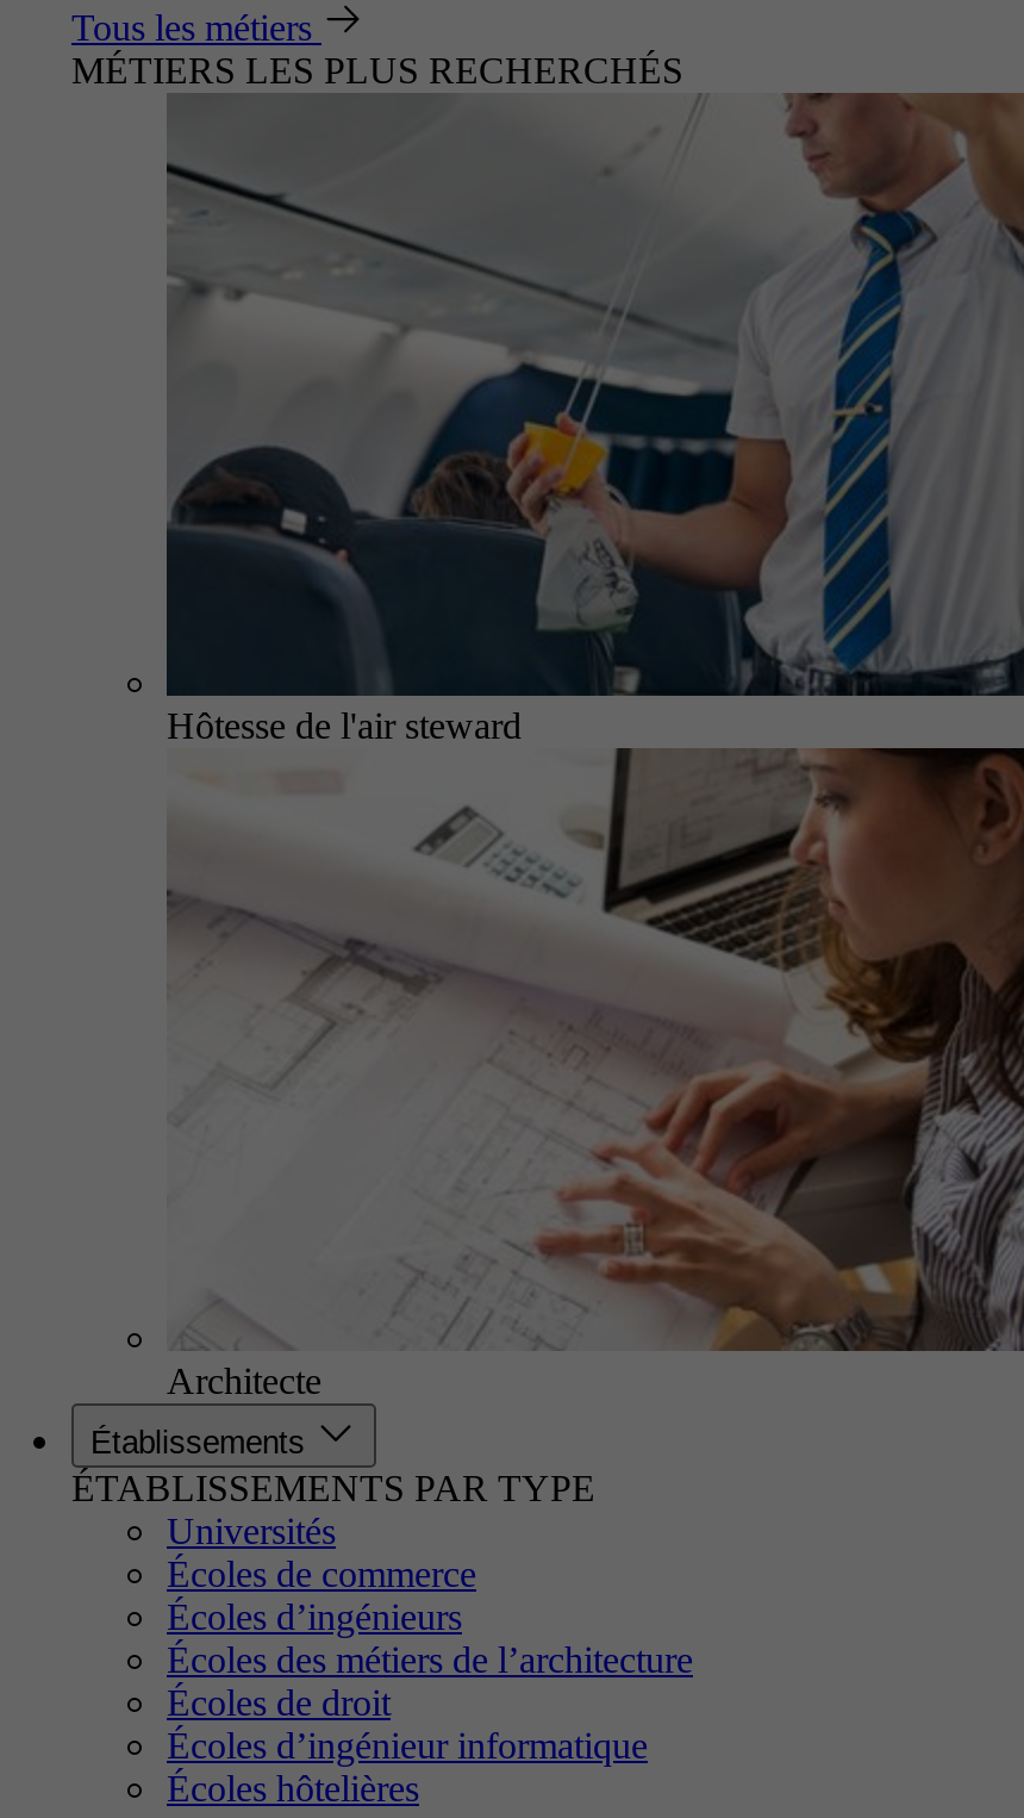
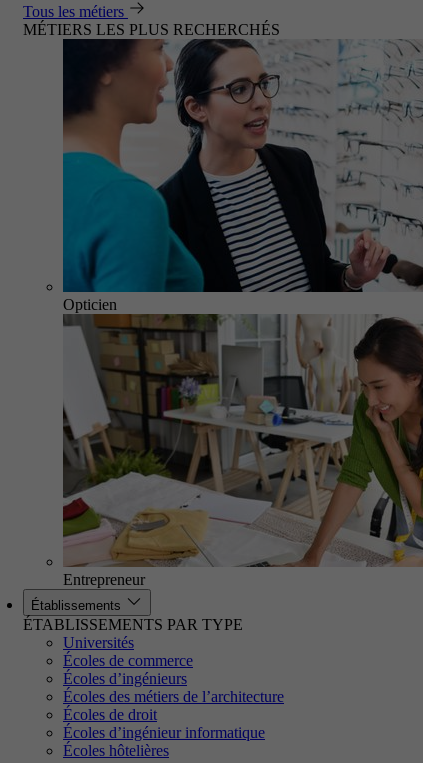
- [image]
- Hôtesse de l'air steward
+ [image]
+ Opticien

- [image]
- Architecte
+ [image]
+ Entrepreneur
